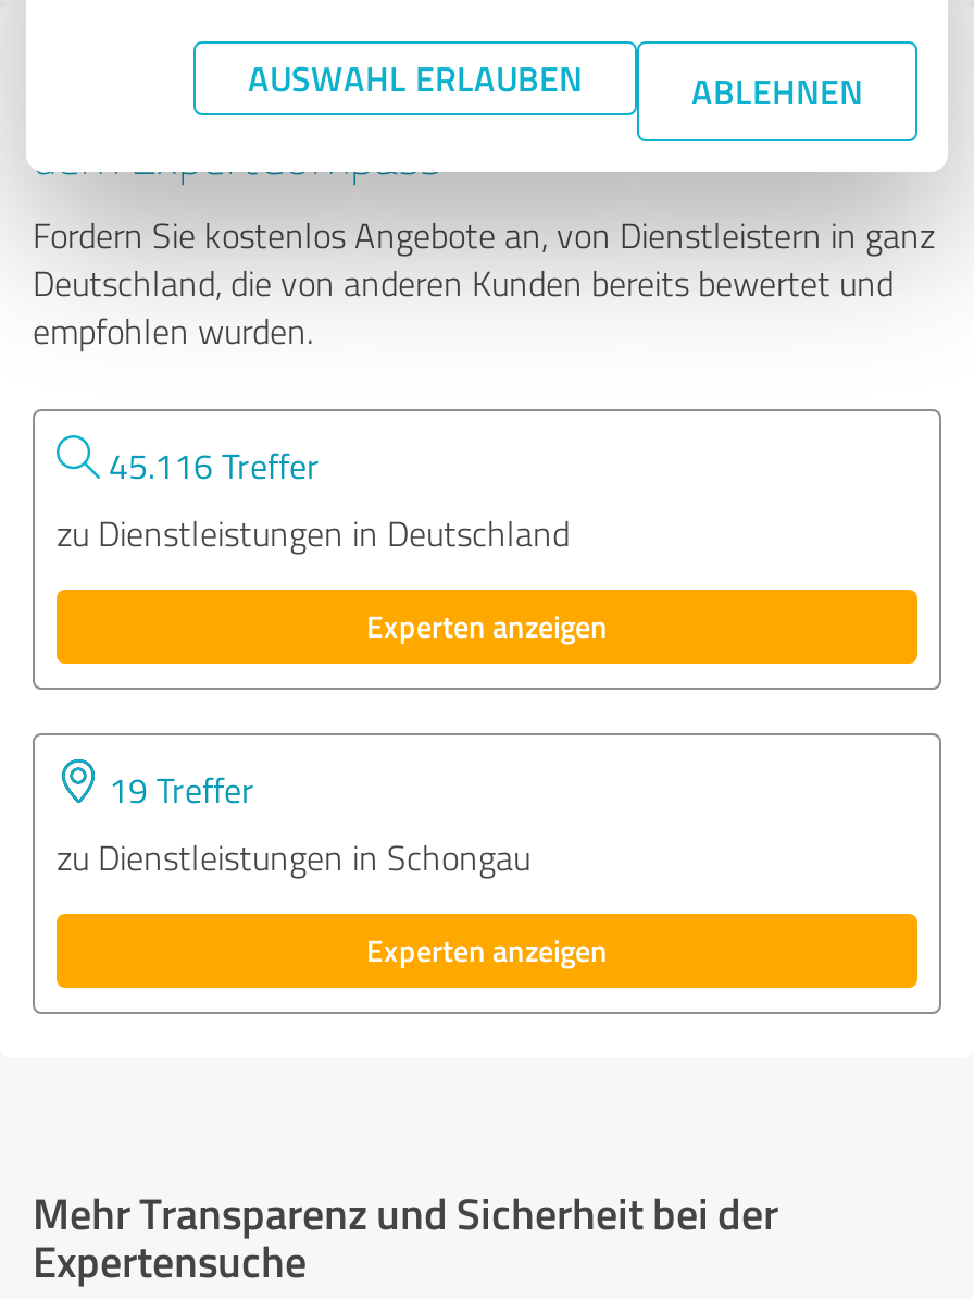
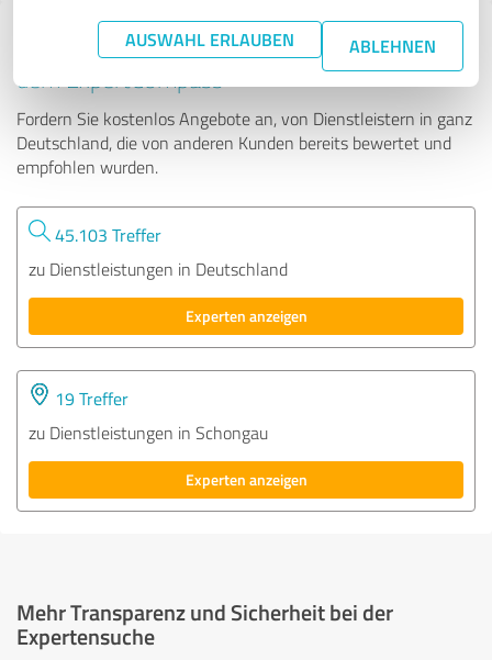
- 45.116 Treffer
+ 45.103 Treffer
